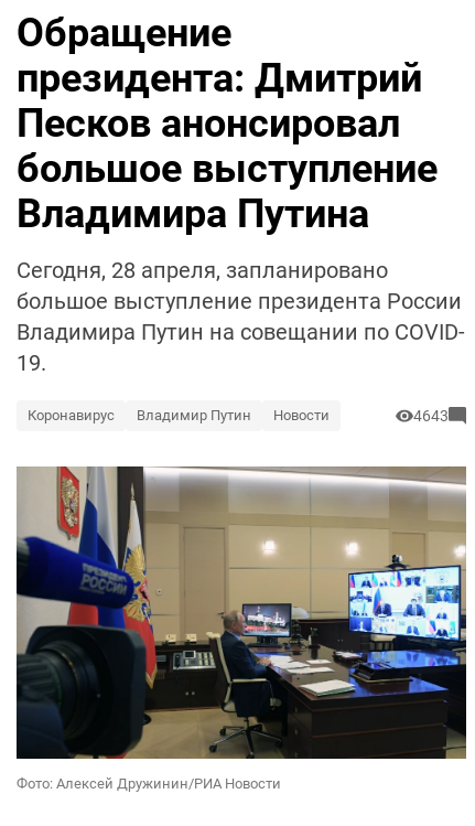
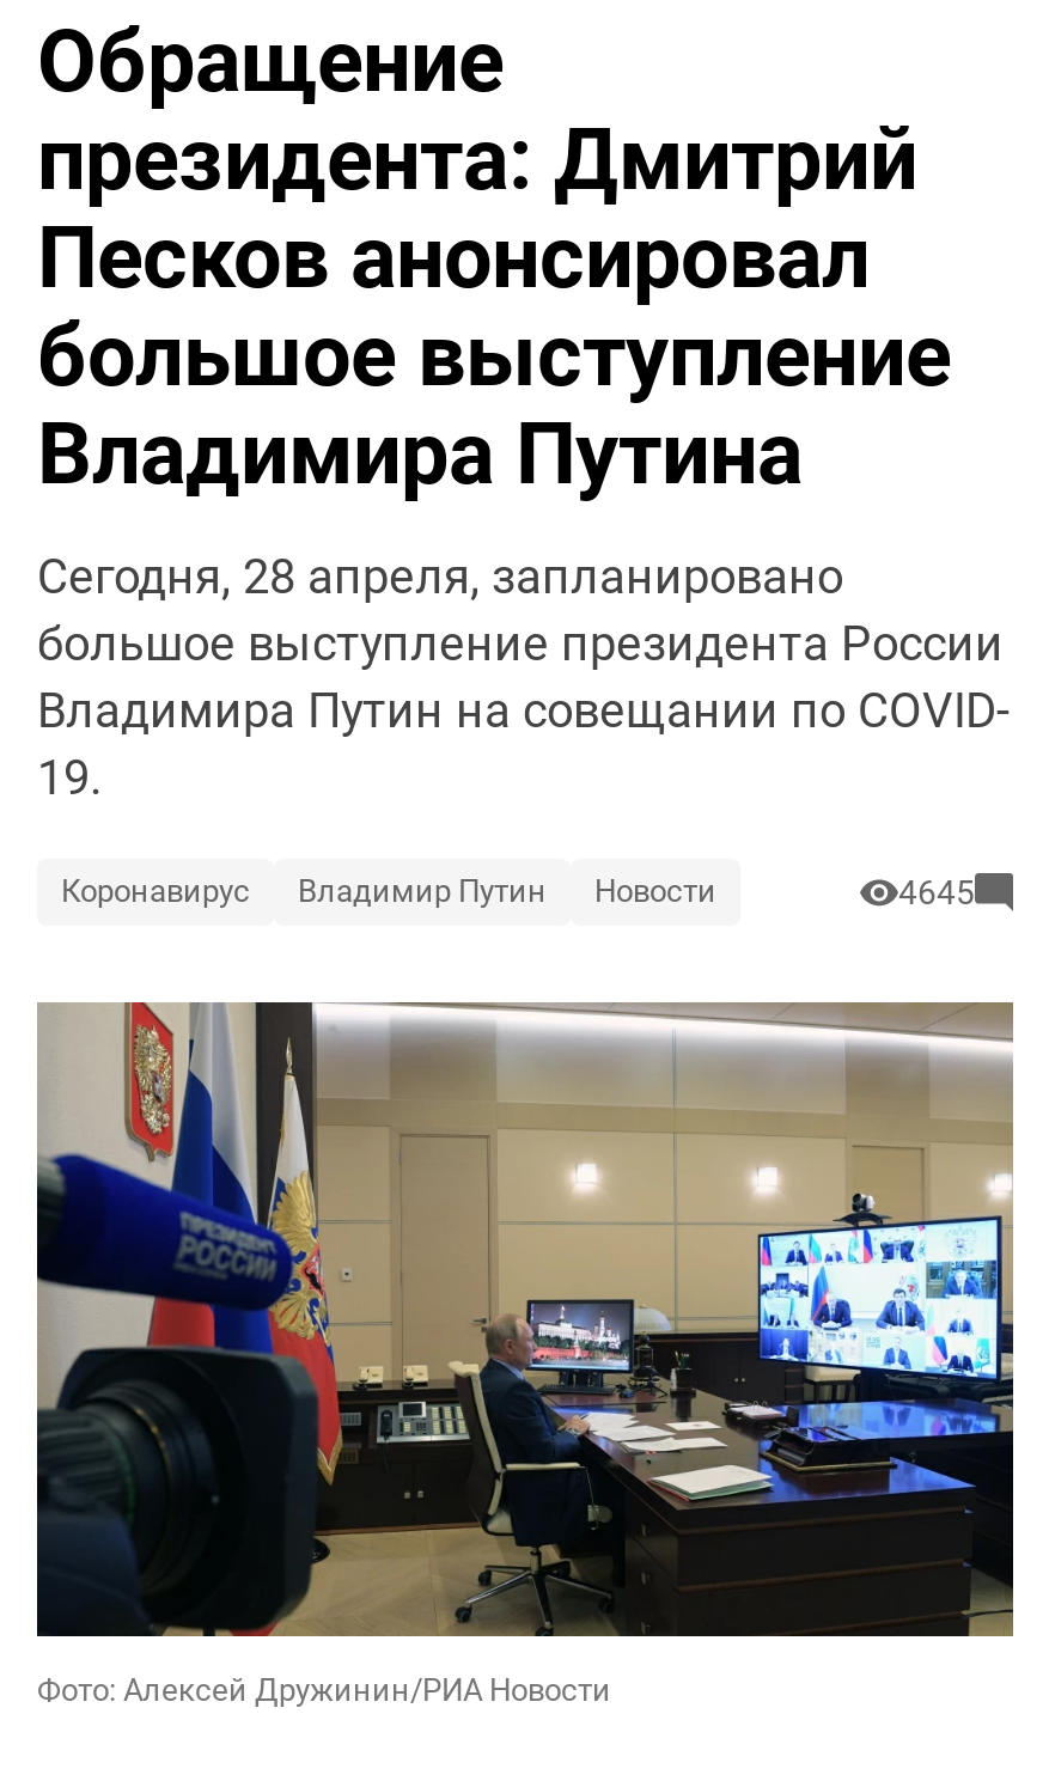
- 4643
+ 4645
